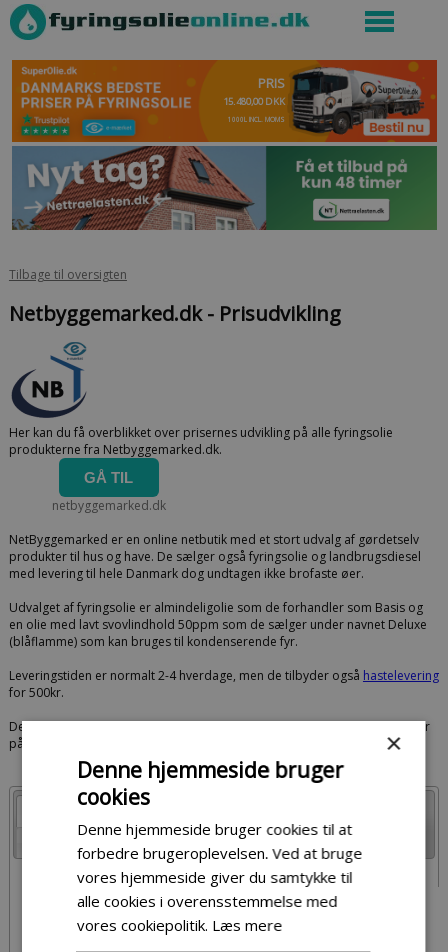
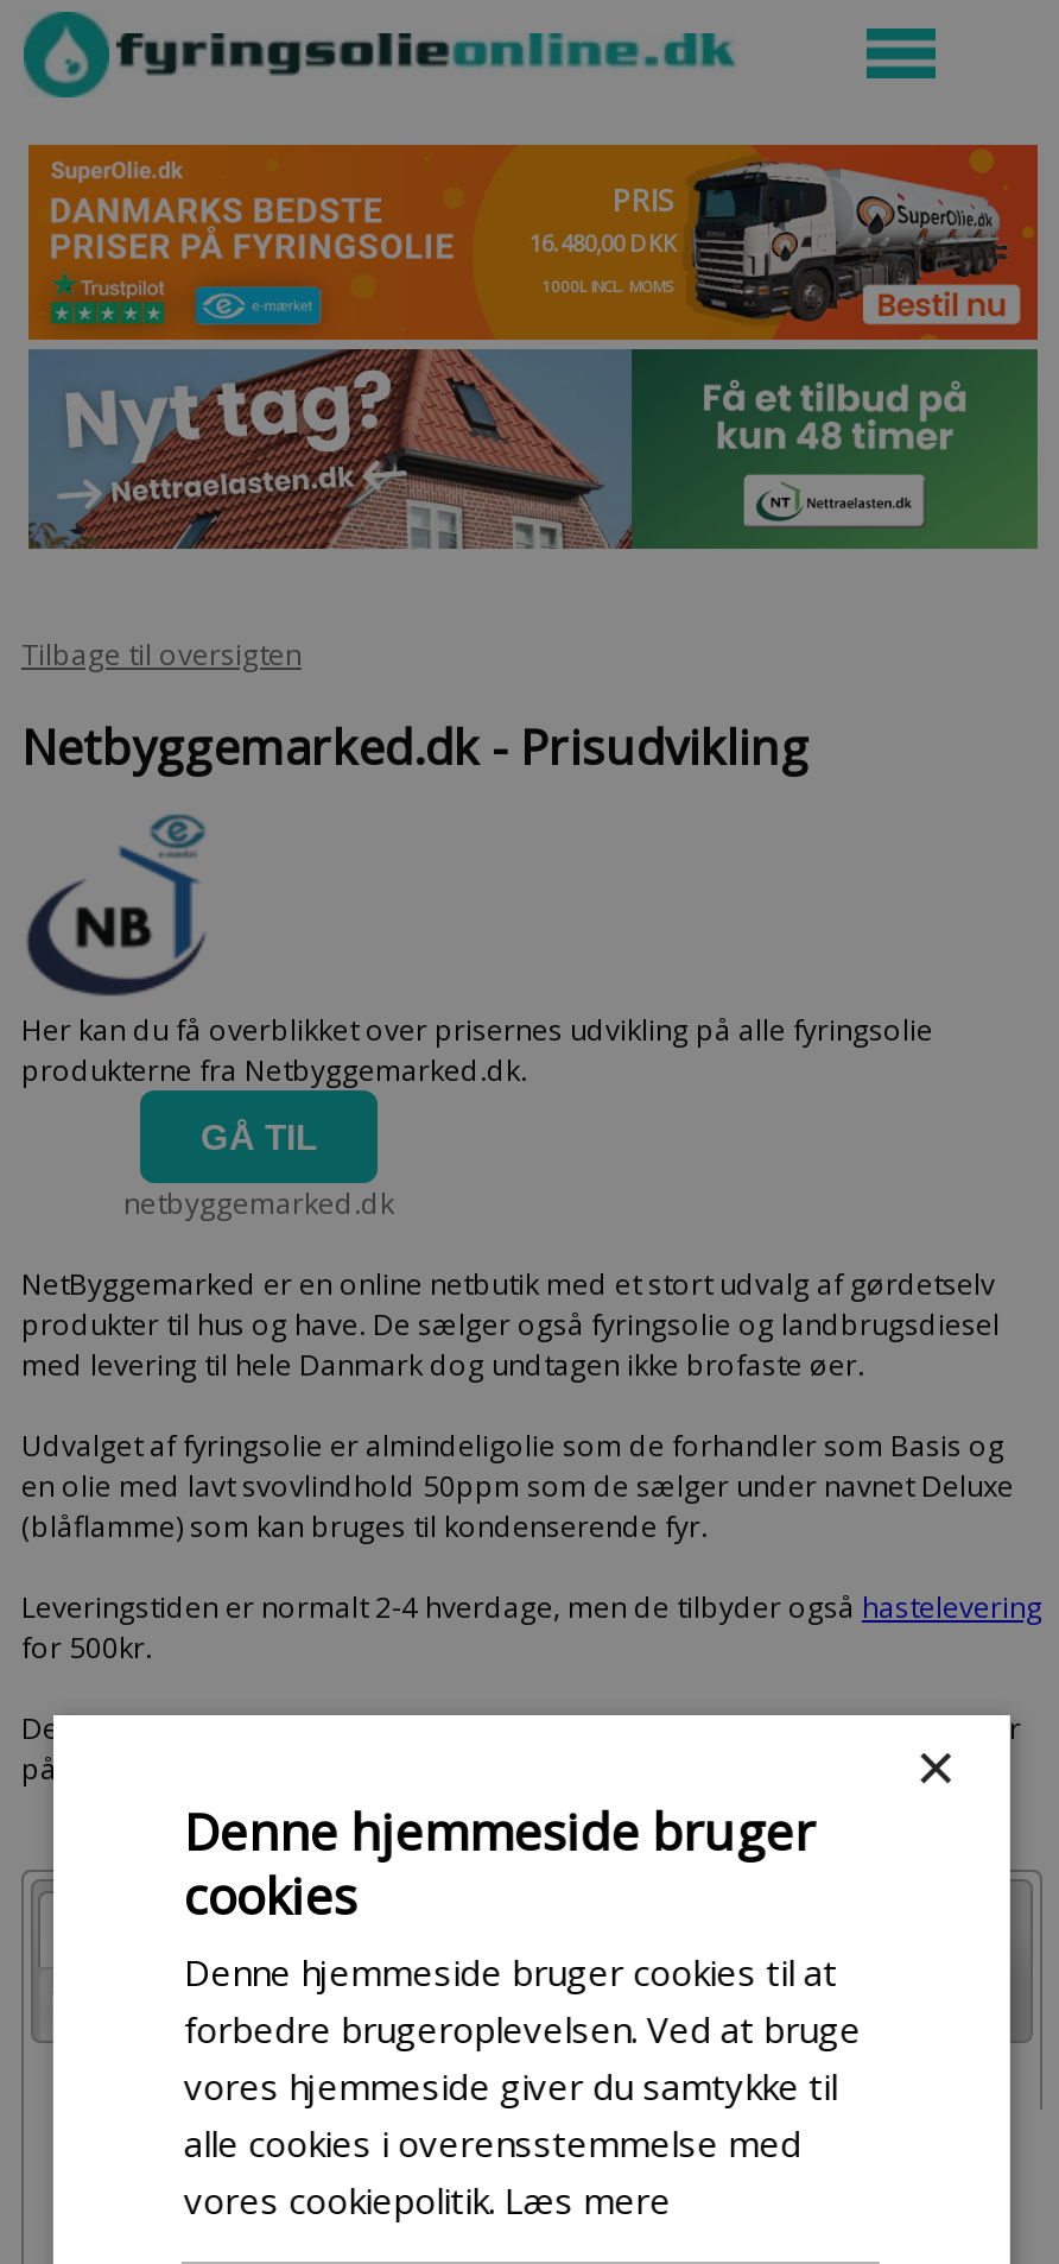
- 15.480,00 DKK
+ 16.480,00 DKK
